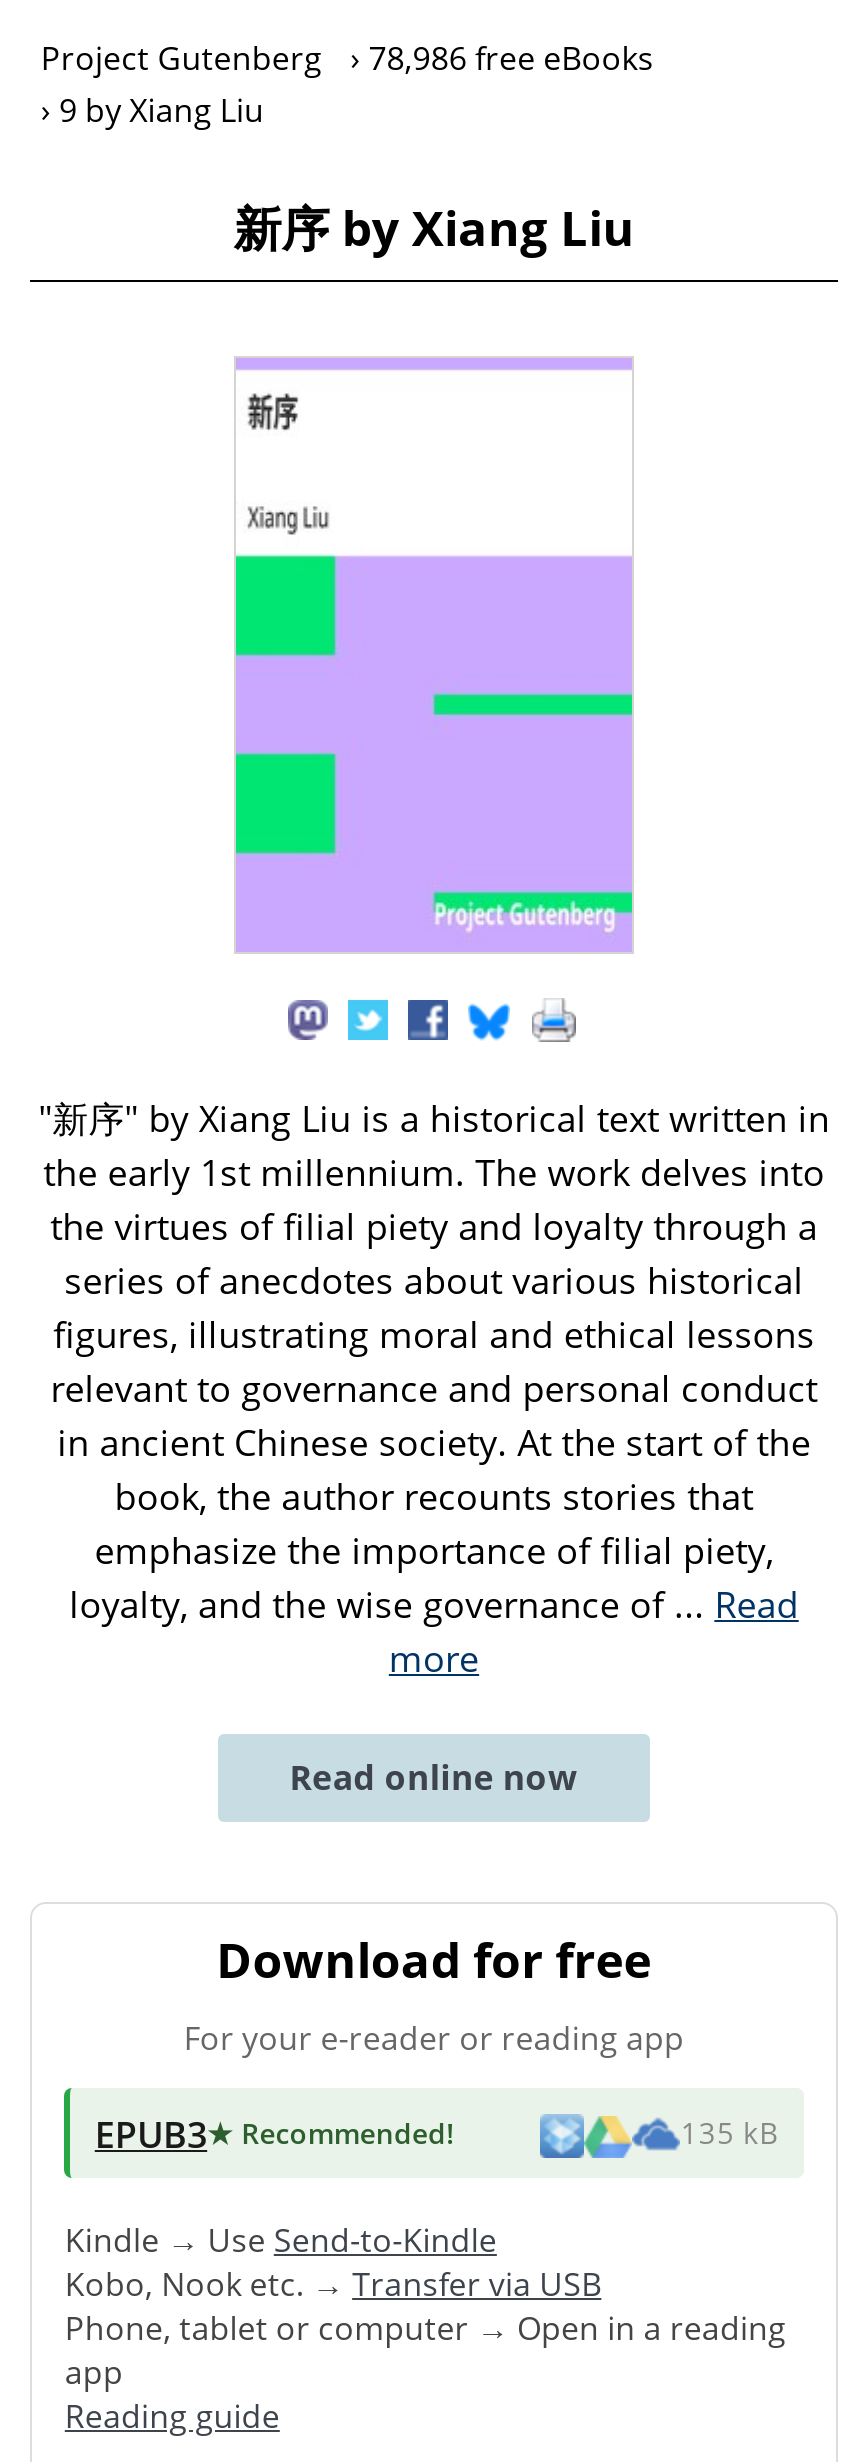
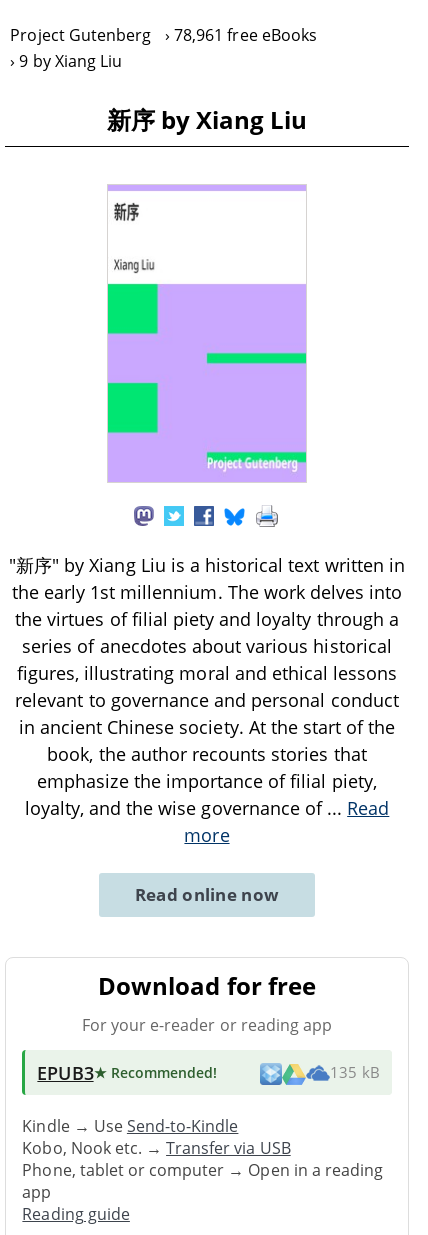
- Project Gutenberg 78,986 free eBooks
+ Project Gutenberg 78,961 free eBooks
